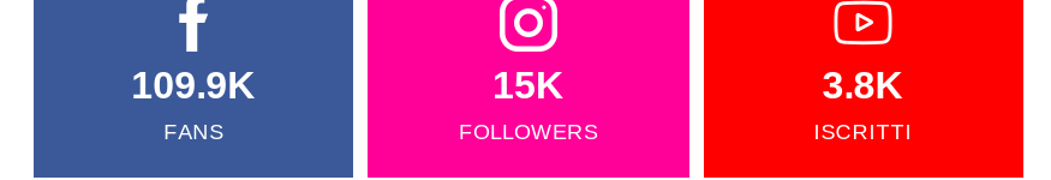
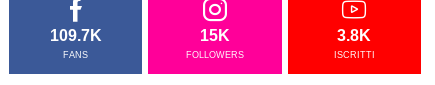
- 109.9K
+ 109.7K
